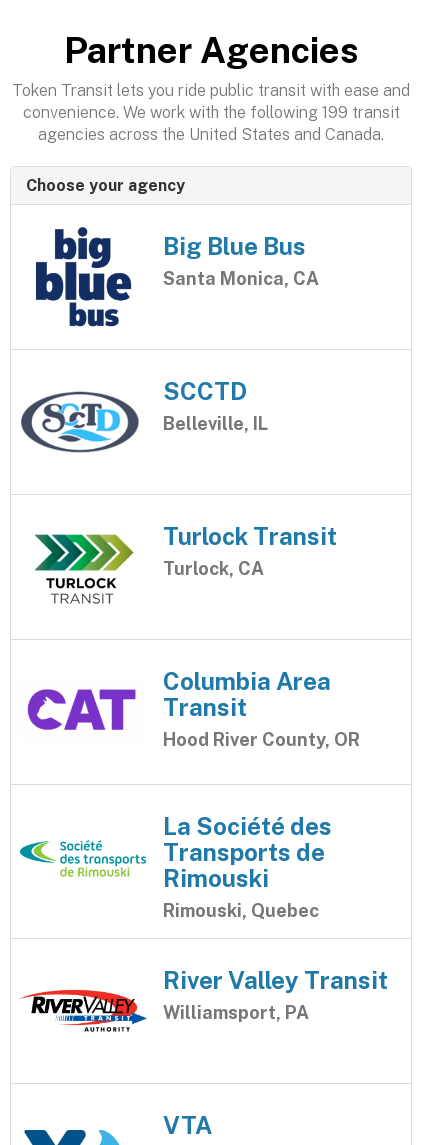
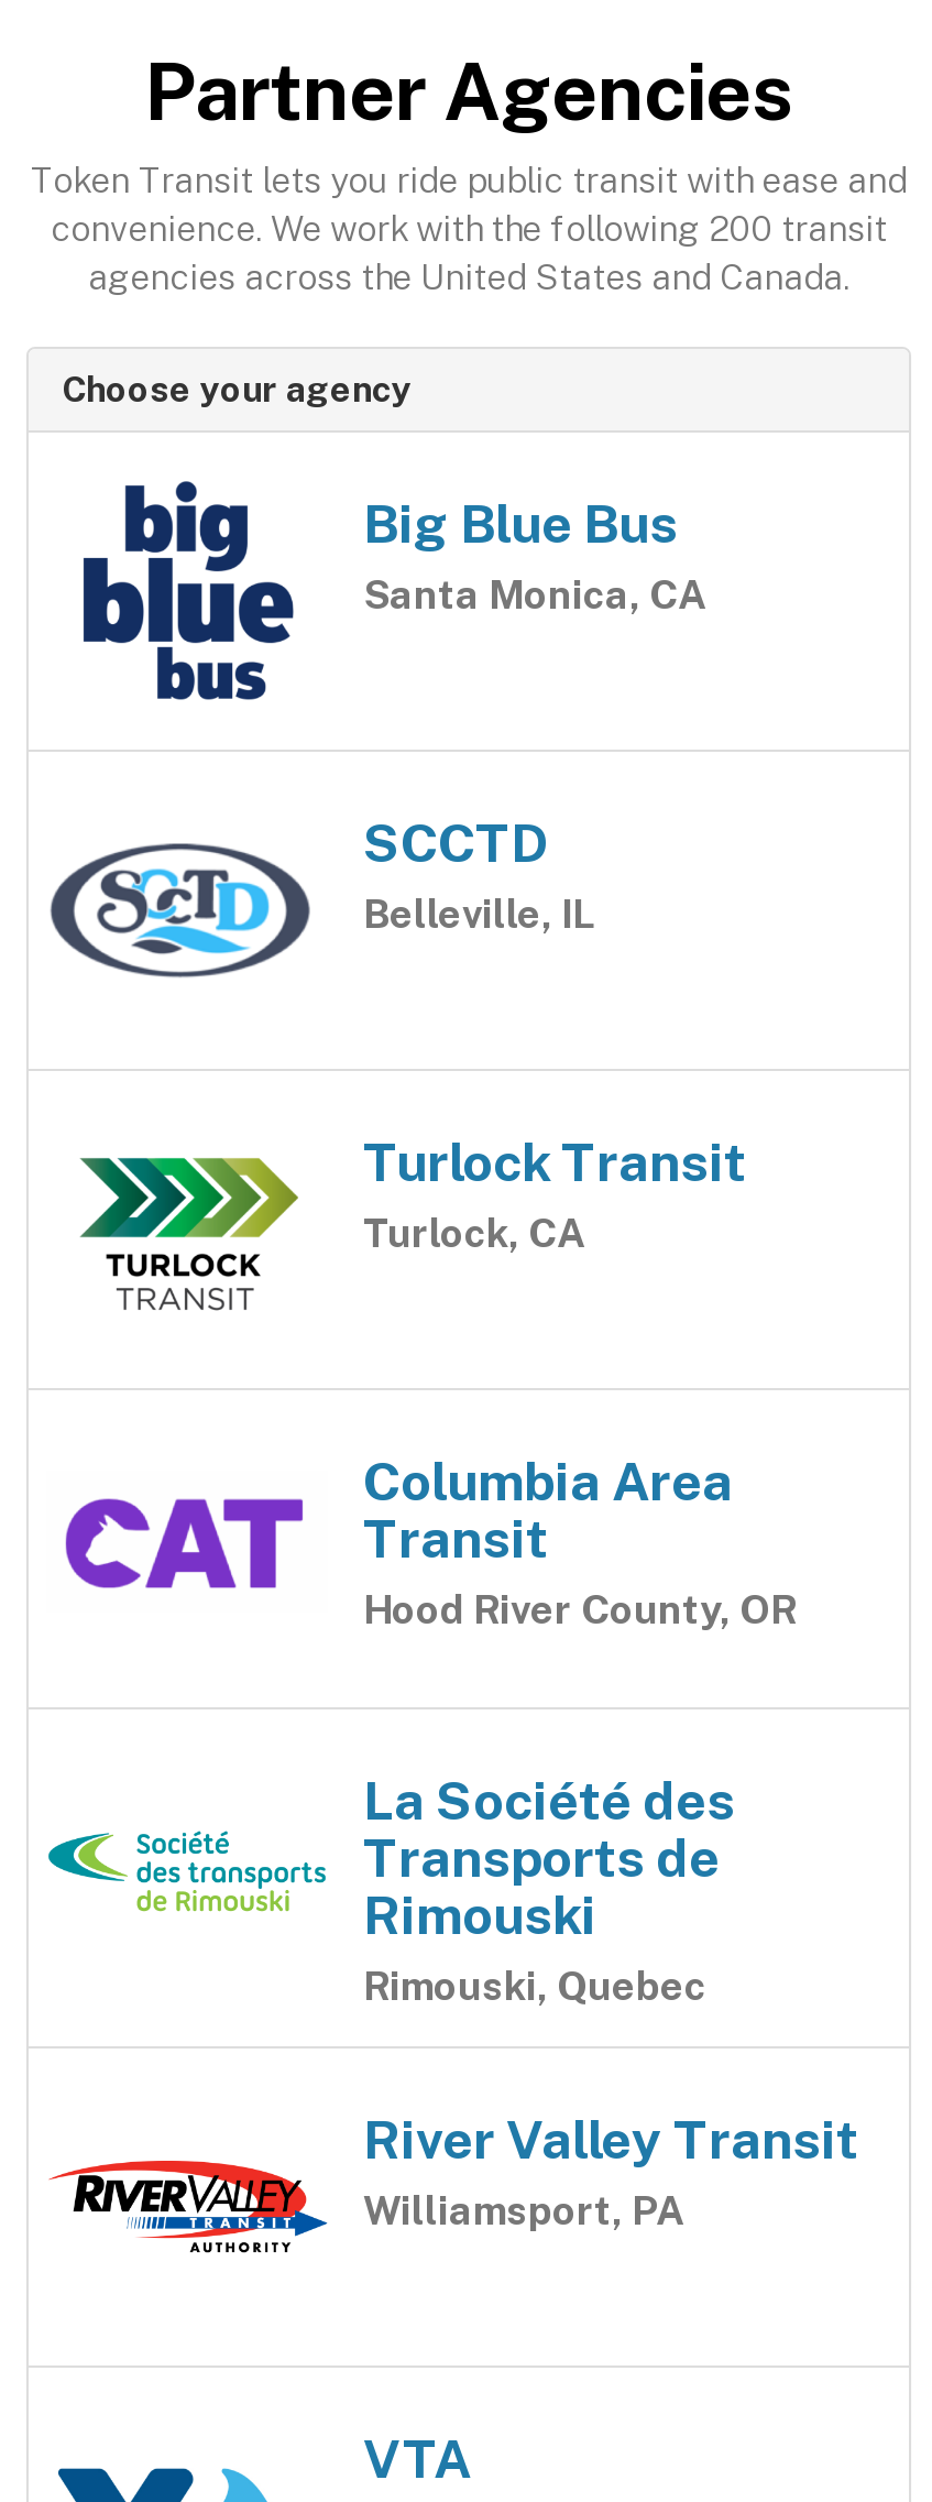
- convenience. We work with the following 199 transit
+ convenience. We work with the following 200 transit
